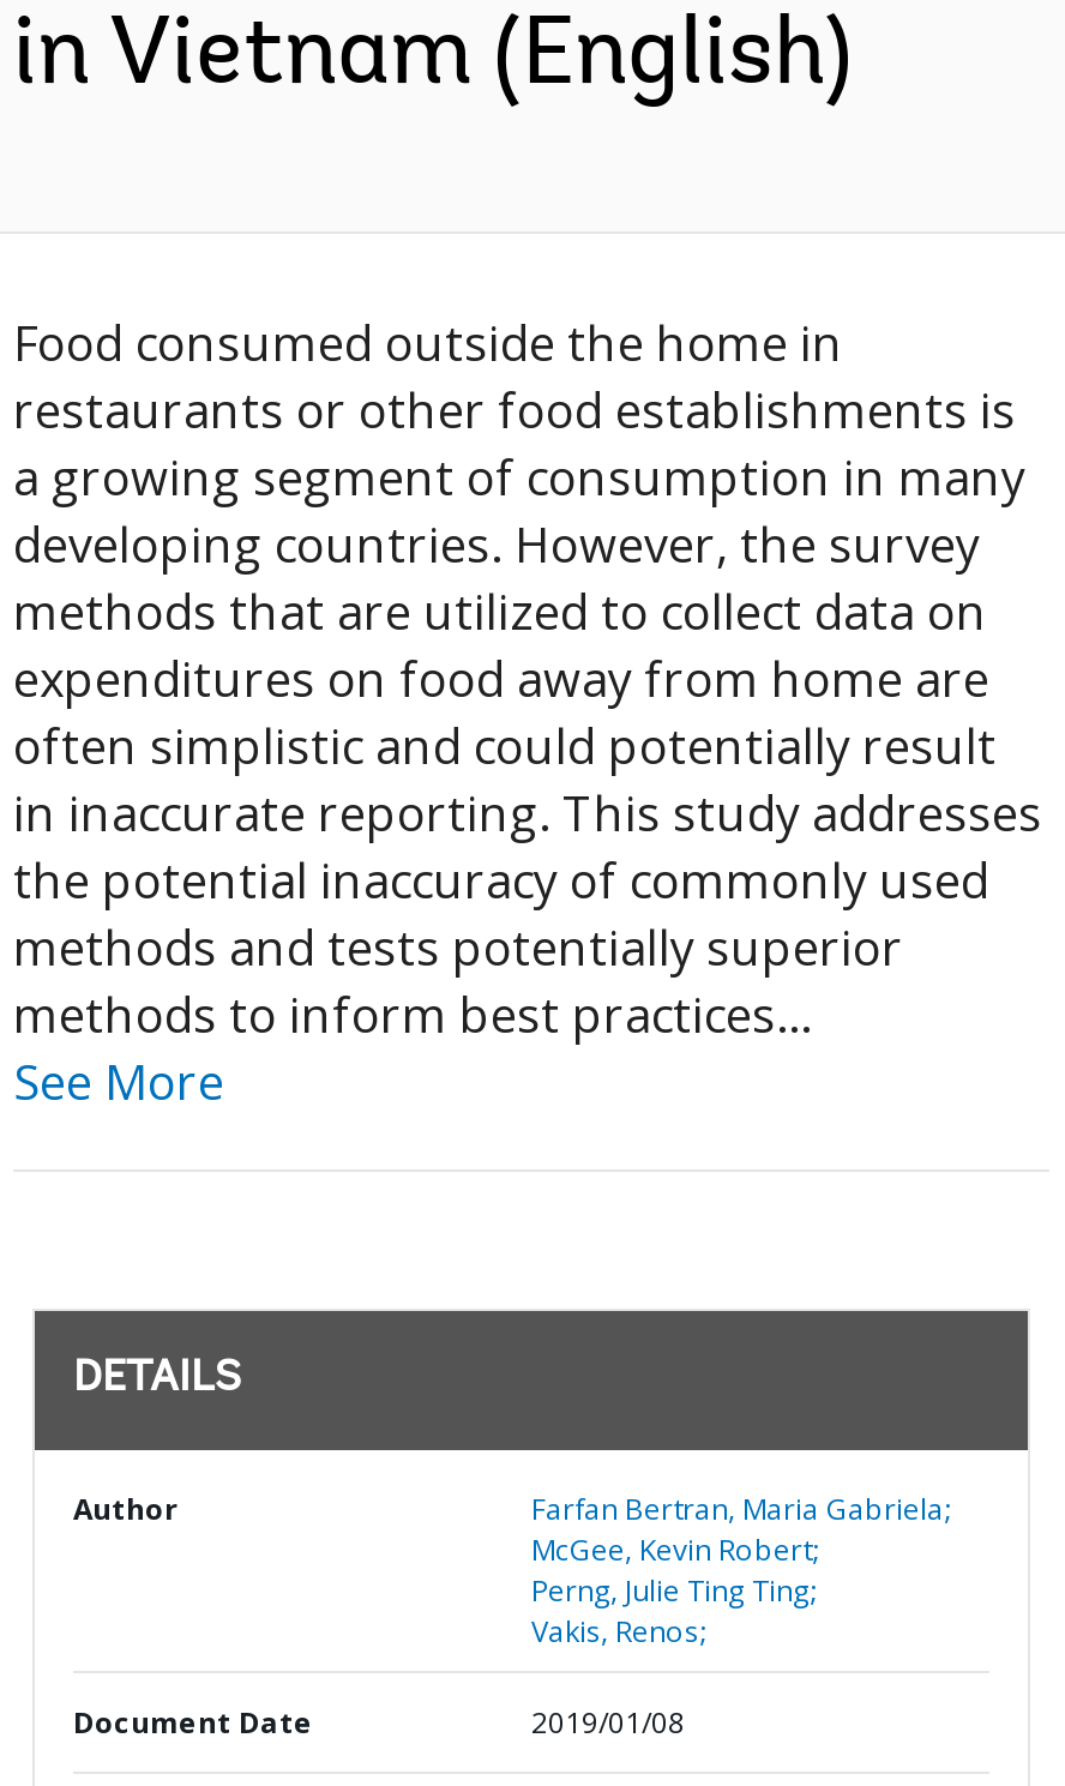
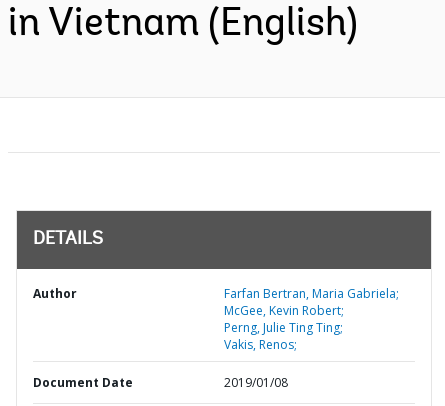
- Food consumed outside the home in
- restaurants or other food establishments is
- a growing segment of consumption in many
- developing countries. However, the survey
- methods that are utilized to collect data on
- expenditures on food away from home are
- often simplistic and could potentially result
- in inaccurate reporting. This study addresses
- the potential inaccuracy of commonly used
- methods and tests potentially superior
- methods to inform best practices...
- See More
